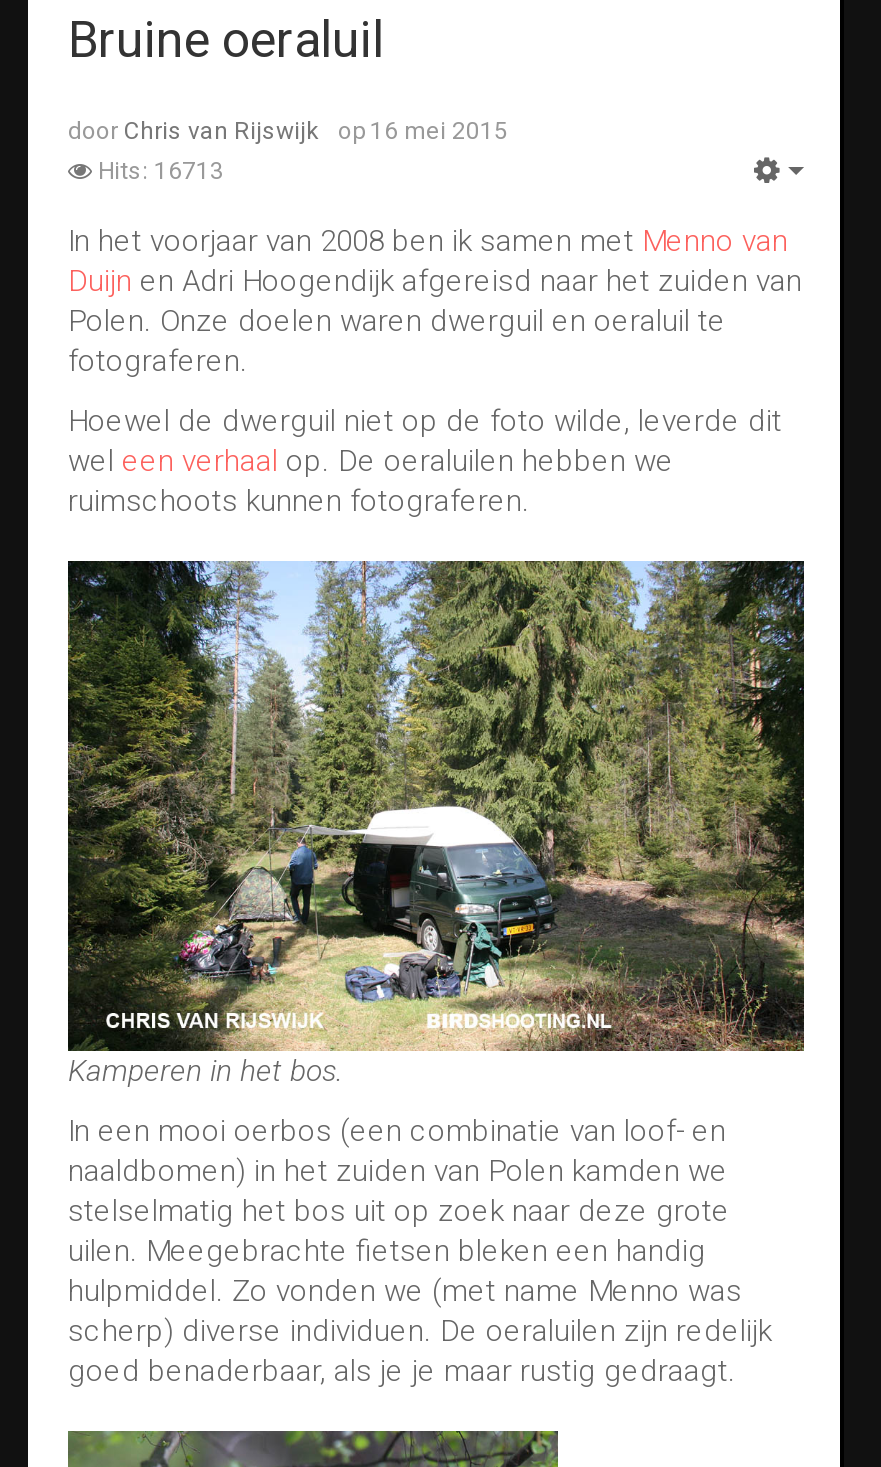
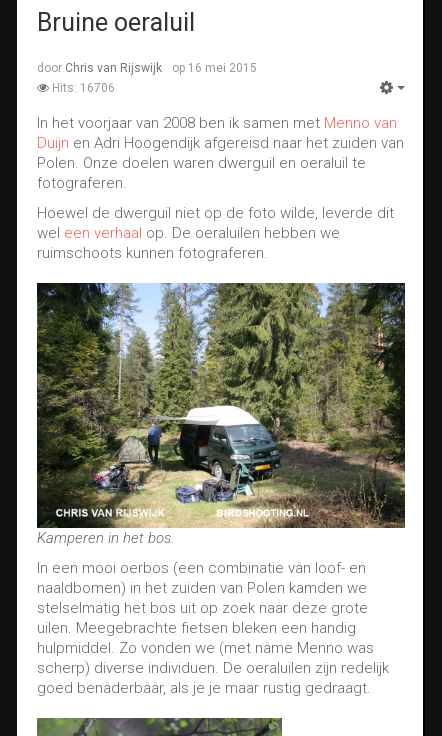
- Hits: 16713
+ Hits: 16706
